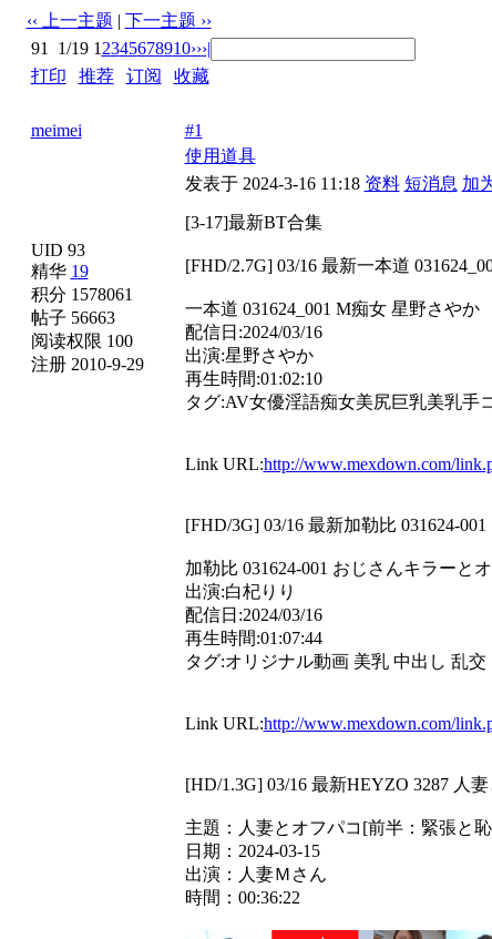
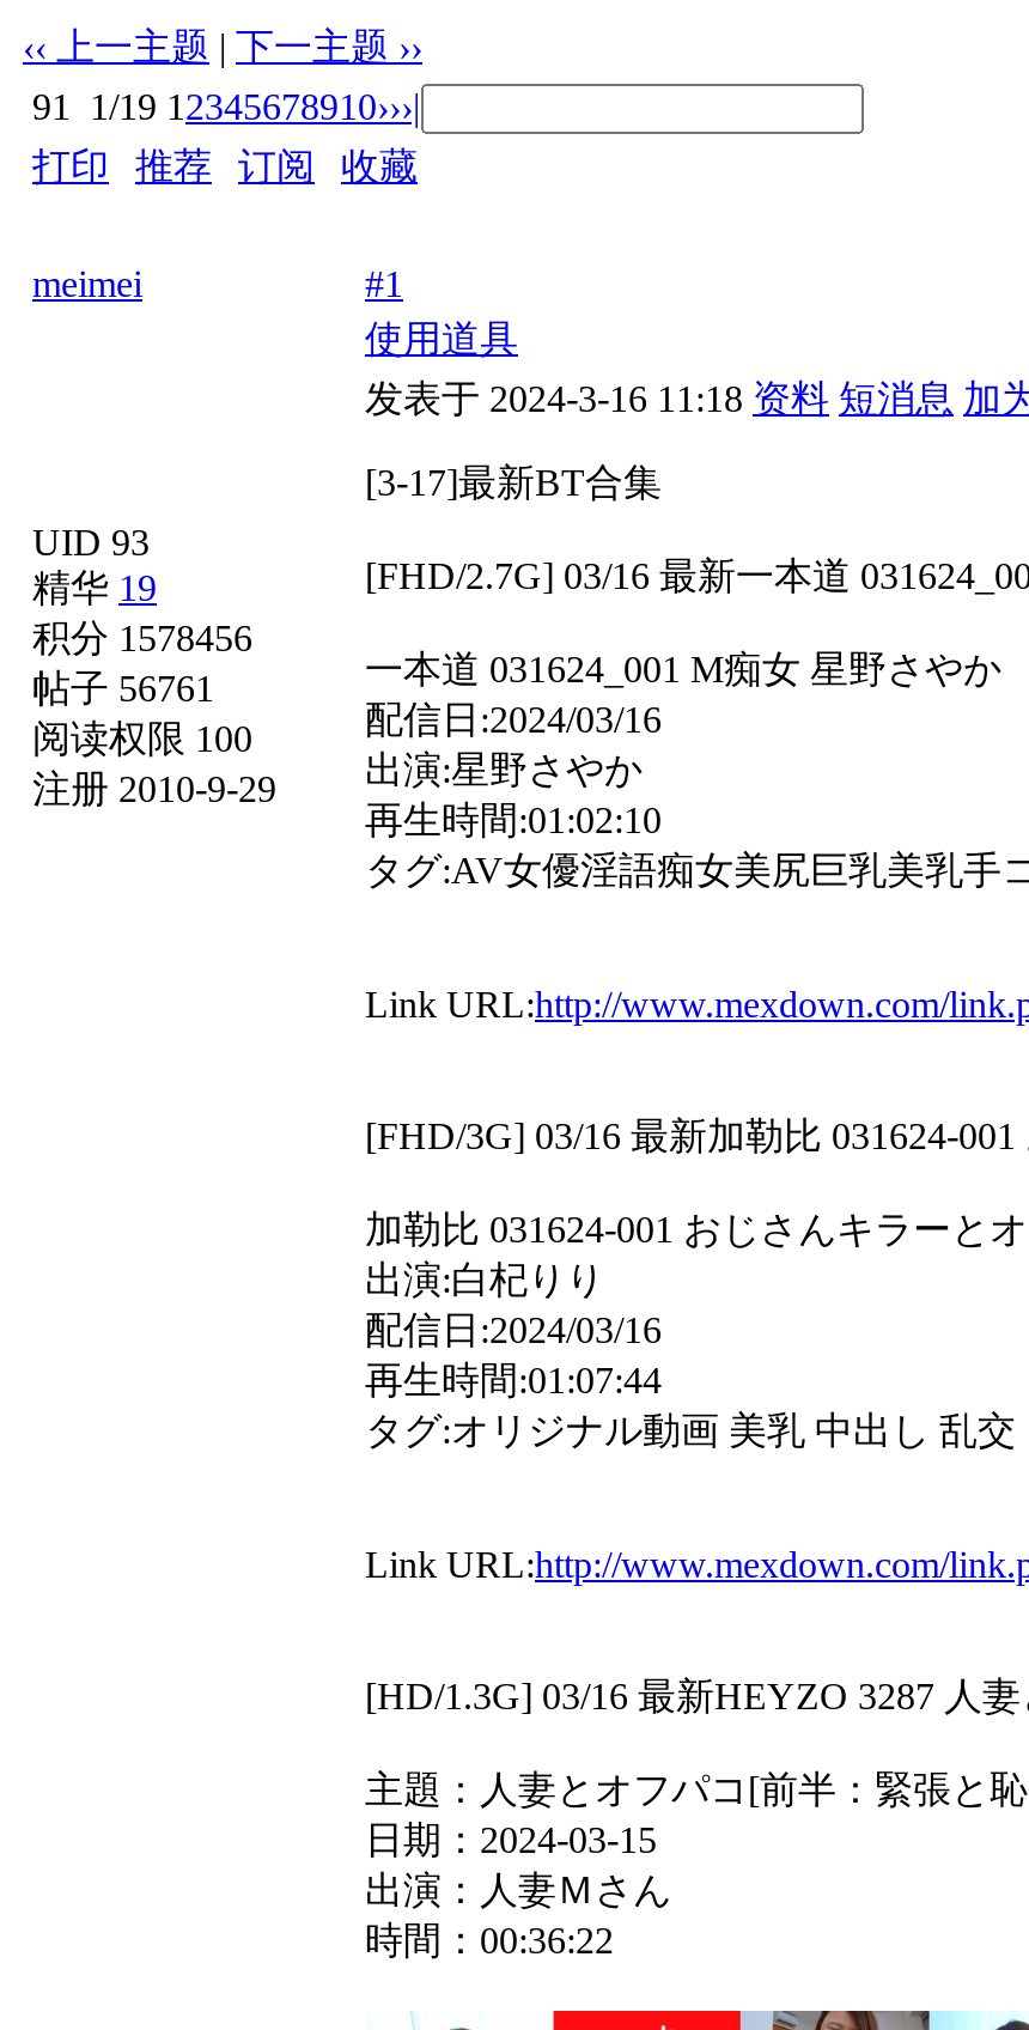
- 积分 1578061
+ 积分 1578456

- 帖子 56663
+ 帖子 56761
